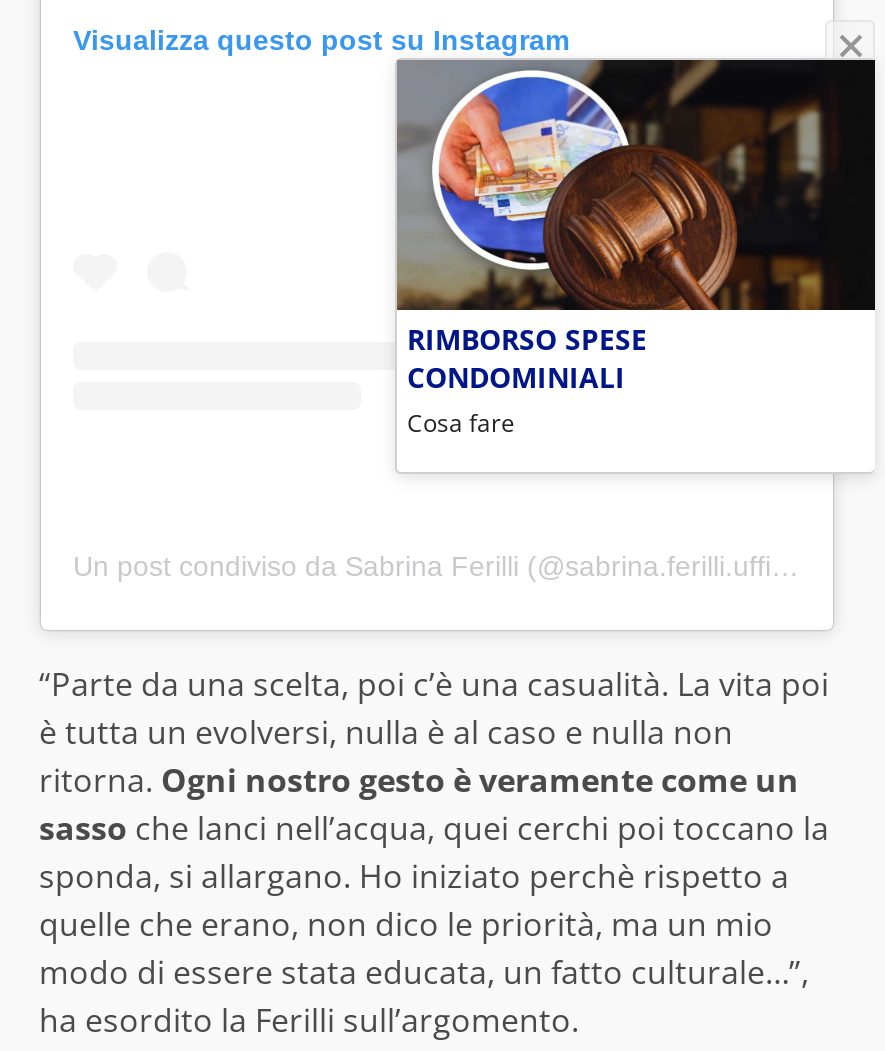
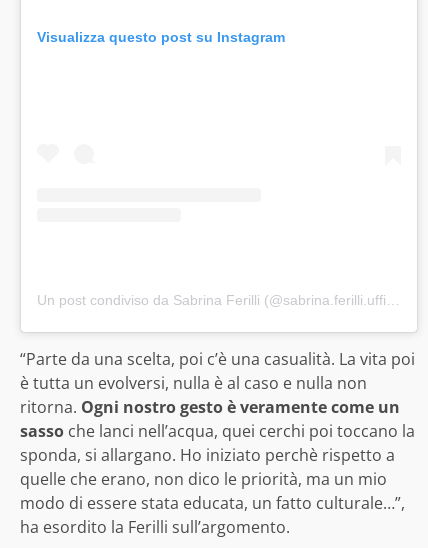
- [image]
- RIMBORSO SPESE
- CONDOMINIALI
- Cosa fare
